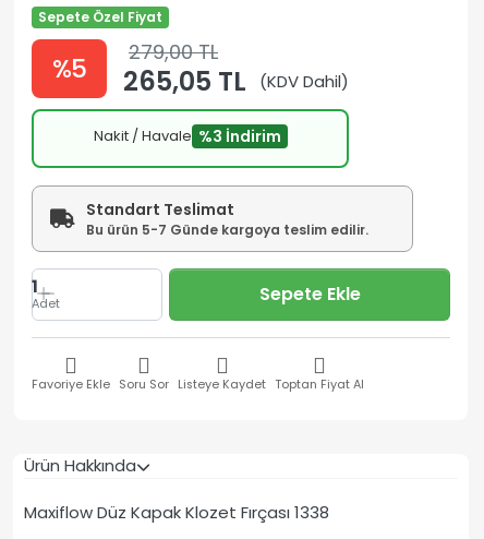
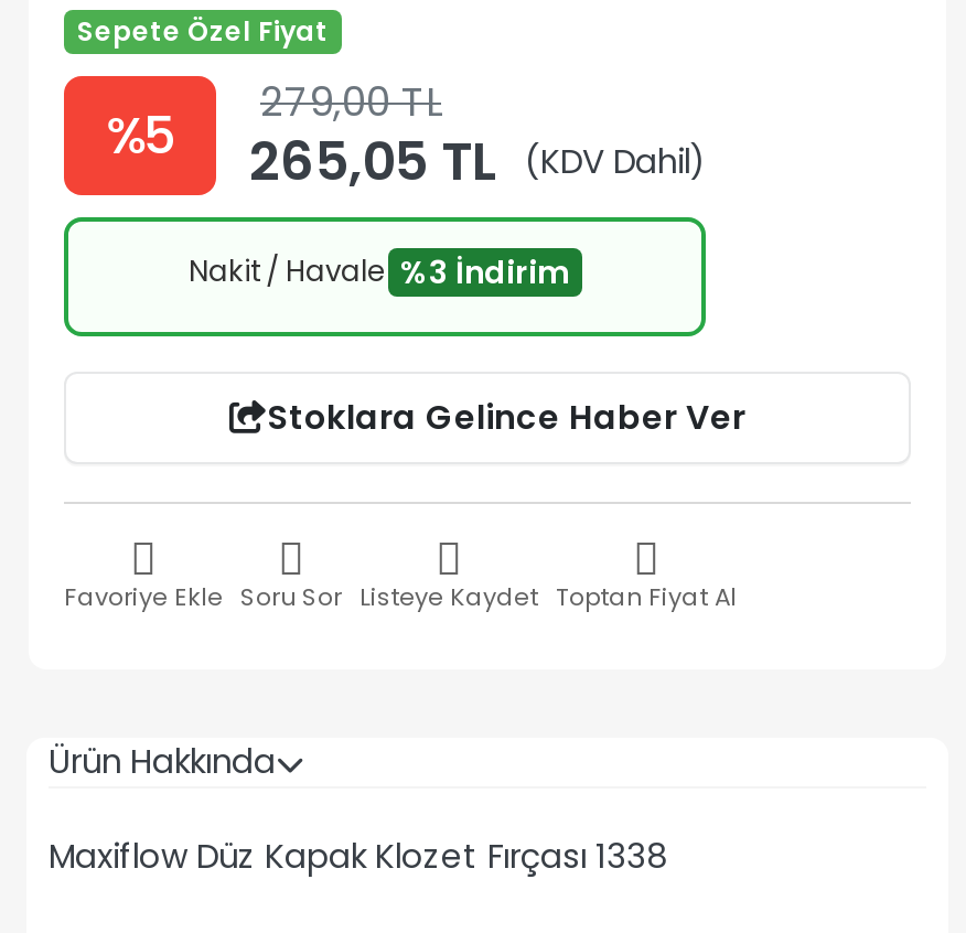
- Standart Teslimat
- Bu ürün 5-7 Günde kargoya teslim edilir.
- 1
- Adet
- Sepete Ekle
+ Stoklara Gelince Haber Ver
